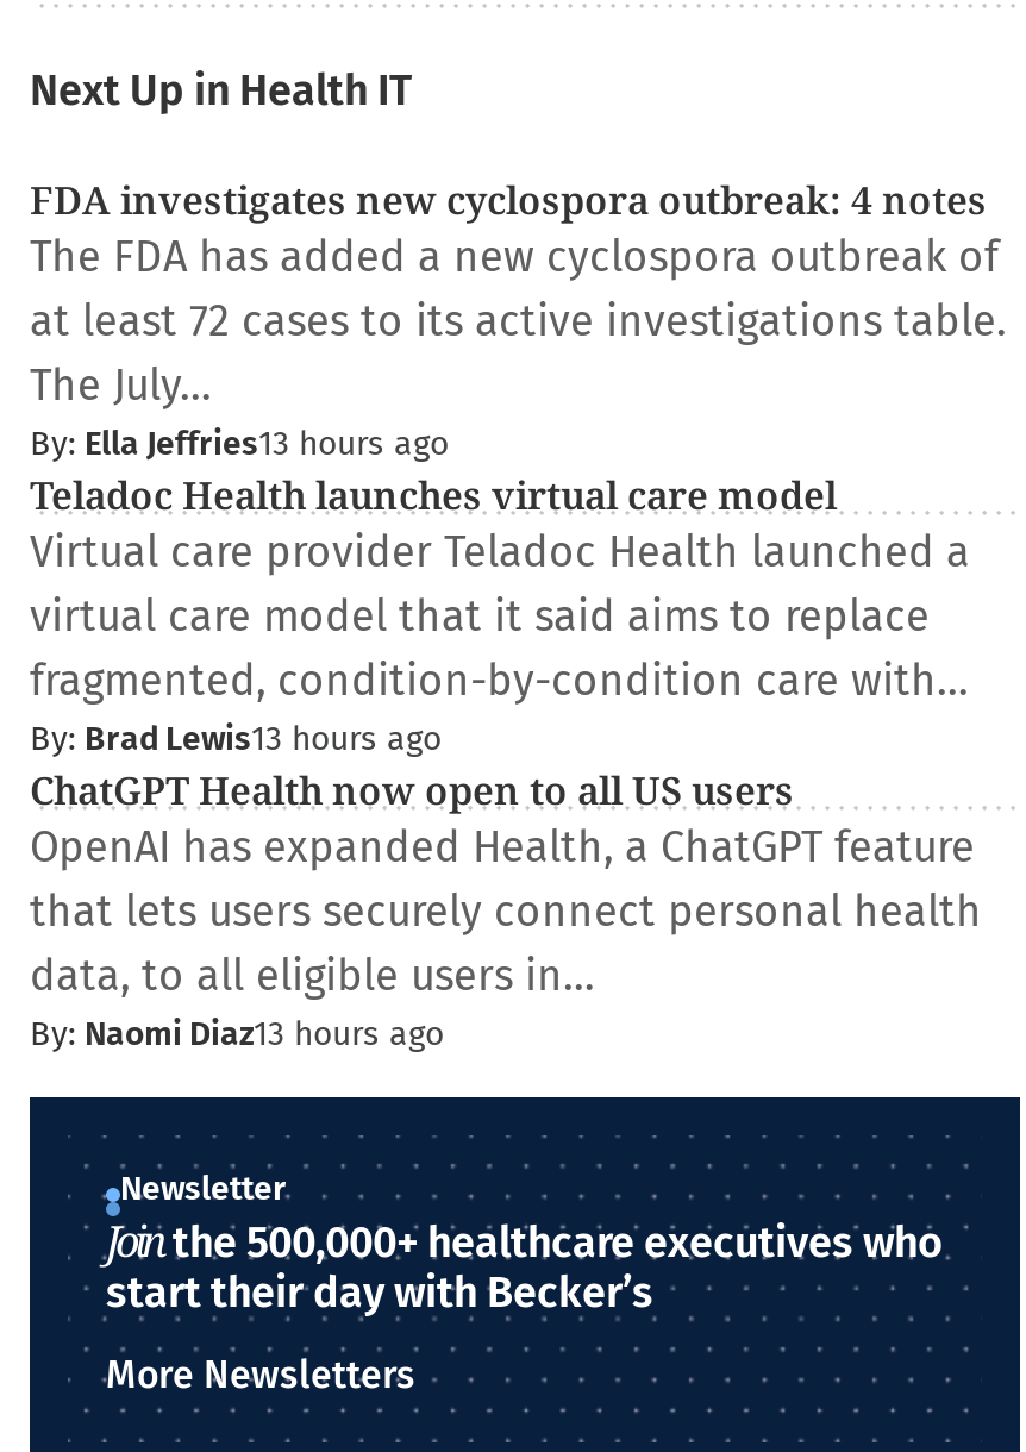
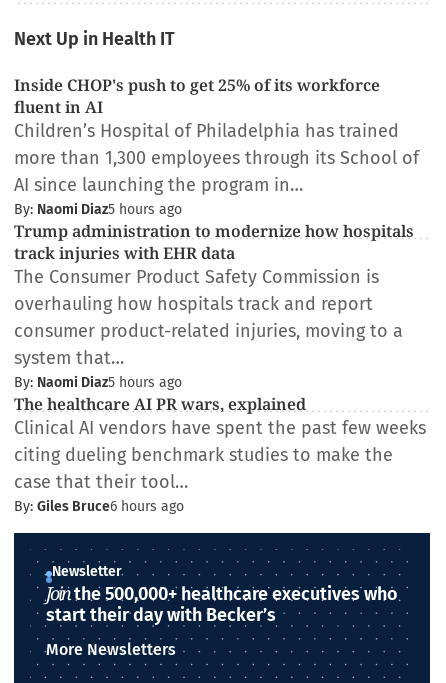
- FDA investigates new cyclospora outbreak: 4 notes
- The FDA has added a new cyclospora outbreak of
- at least 72 cases to its active investigations table.
- The July…
- By: Ella Jeffries
- Teladoc Health launches virtual care model
- Virtual care provider Teladoc Health launched a
- virtual care model that it said aims to replace
- fragmented, condition-by-condition care with…
- By: Brad Lewis
- ChatGPT Health now open to all US users
- OpenAI has expanded Health, a ChatGPT feature
- that lets users securely connect personal health
- data, to all eligible users in…
- By: Naomi Diaz
+ Inside CHOP's push to get 25% of its workforce
+ fluent in AI
+ Children’s Hospital of Philadelphia has trained
+ more than 1,300 employees through its School of
+ AI since launching the program in…
+ By: Naomi Diaz5 hours ago
+ Trump administration to modernize how hospitals
+ track injuries with EHR data
+ The Consumer Product Safety Commission is
+ overhauling how hospitals track and report
+ consumer product-related injuries, moving to a
+ system that…
+ By: Naomi Diaz5 hours ago
+ The healthcare AI PR wars, explained
+ Clinical AI vendors have spent the past few weeks
+ citing dueling benchmark studies to make the
+ case that their tool…
+ By: Giles Bruce6 hours ago
